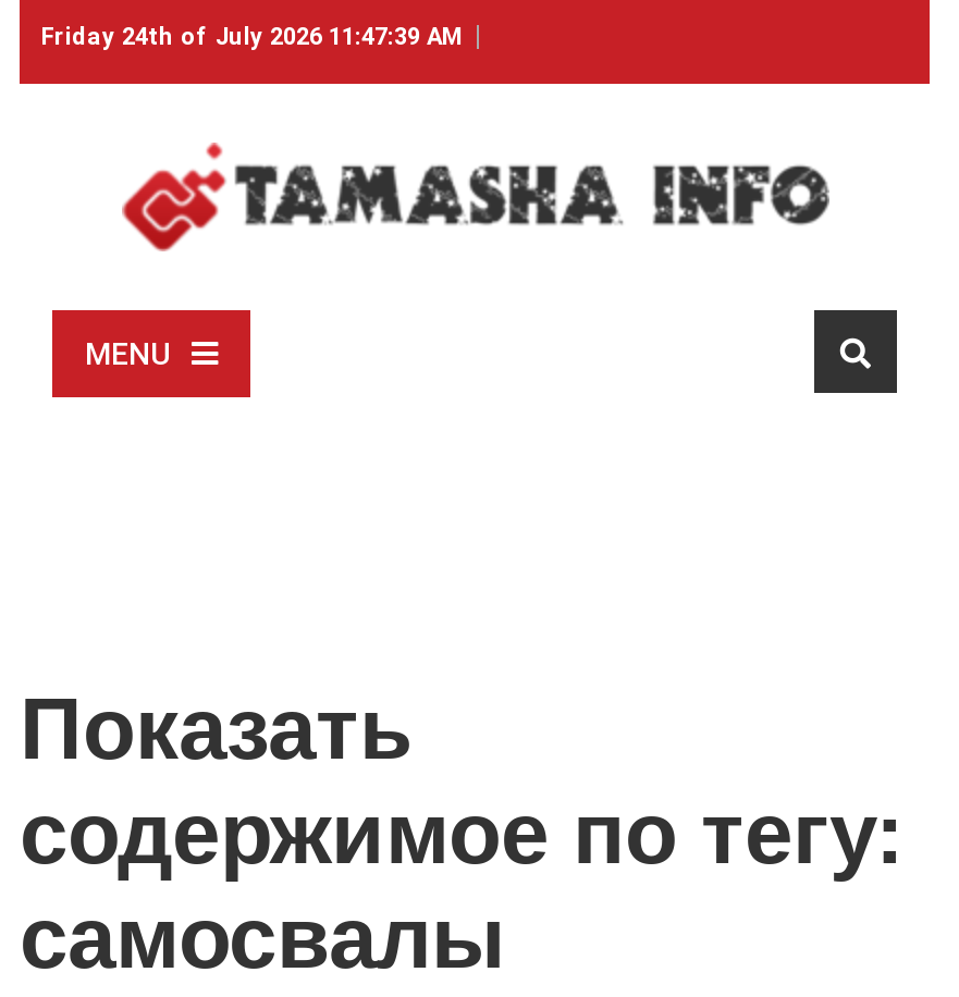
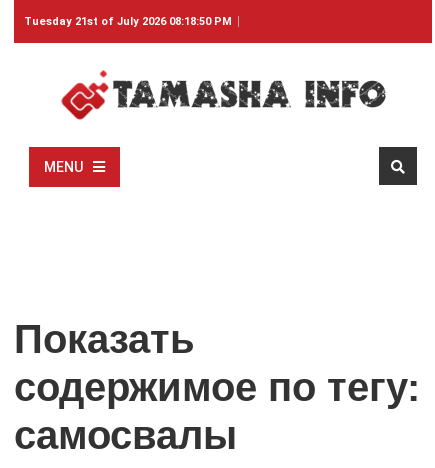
- Friday 24th of July 2026 11:47:39 AM
+ Tuesday 21st of July 2026 08:18:50 PM
